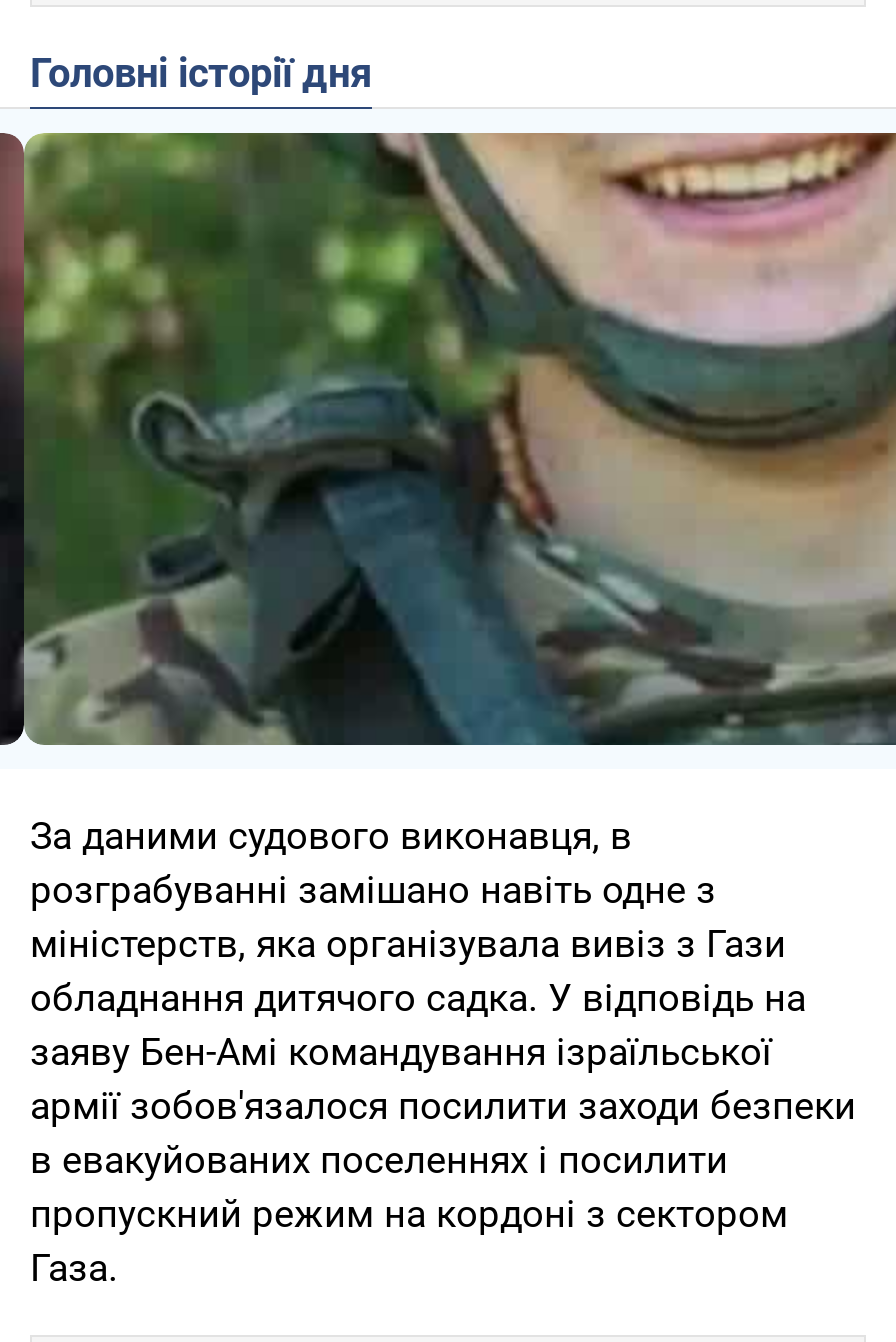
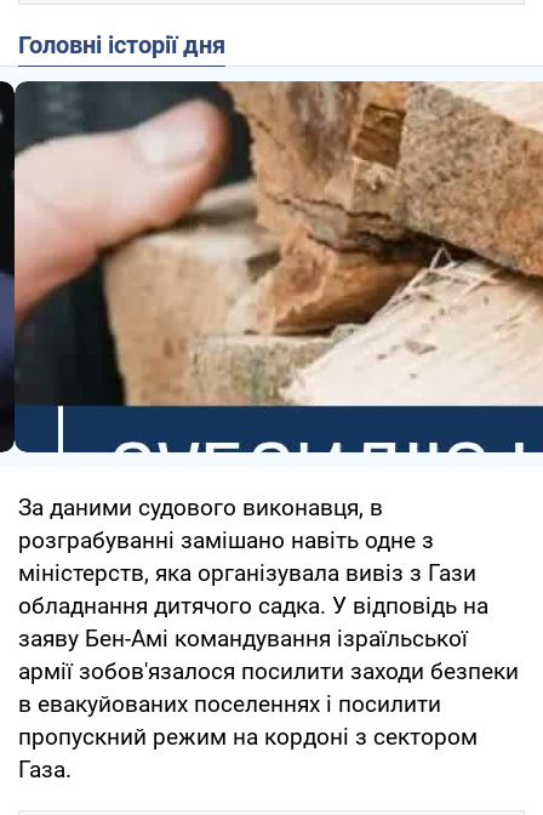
- [image]
+ [image]
